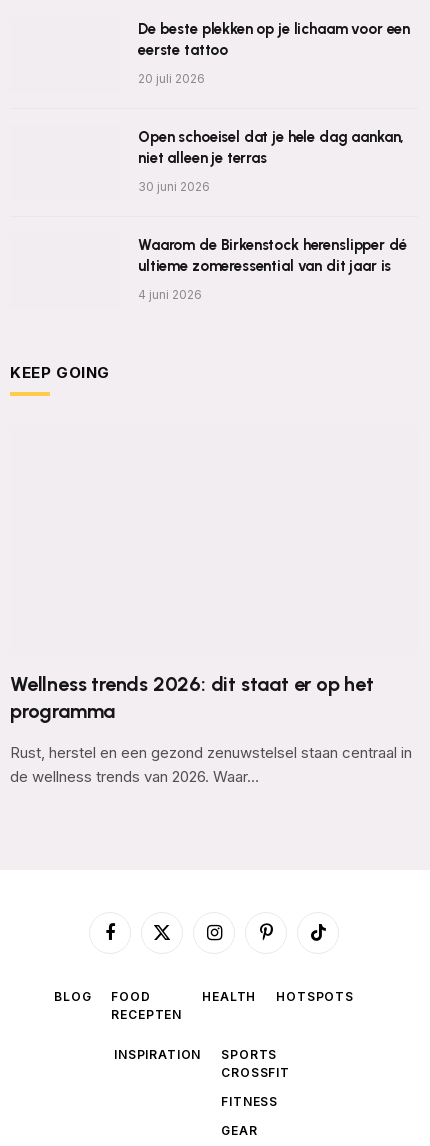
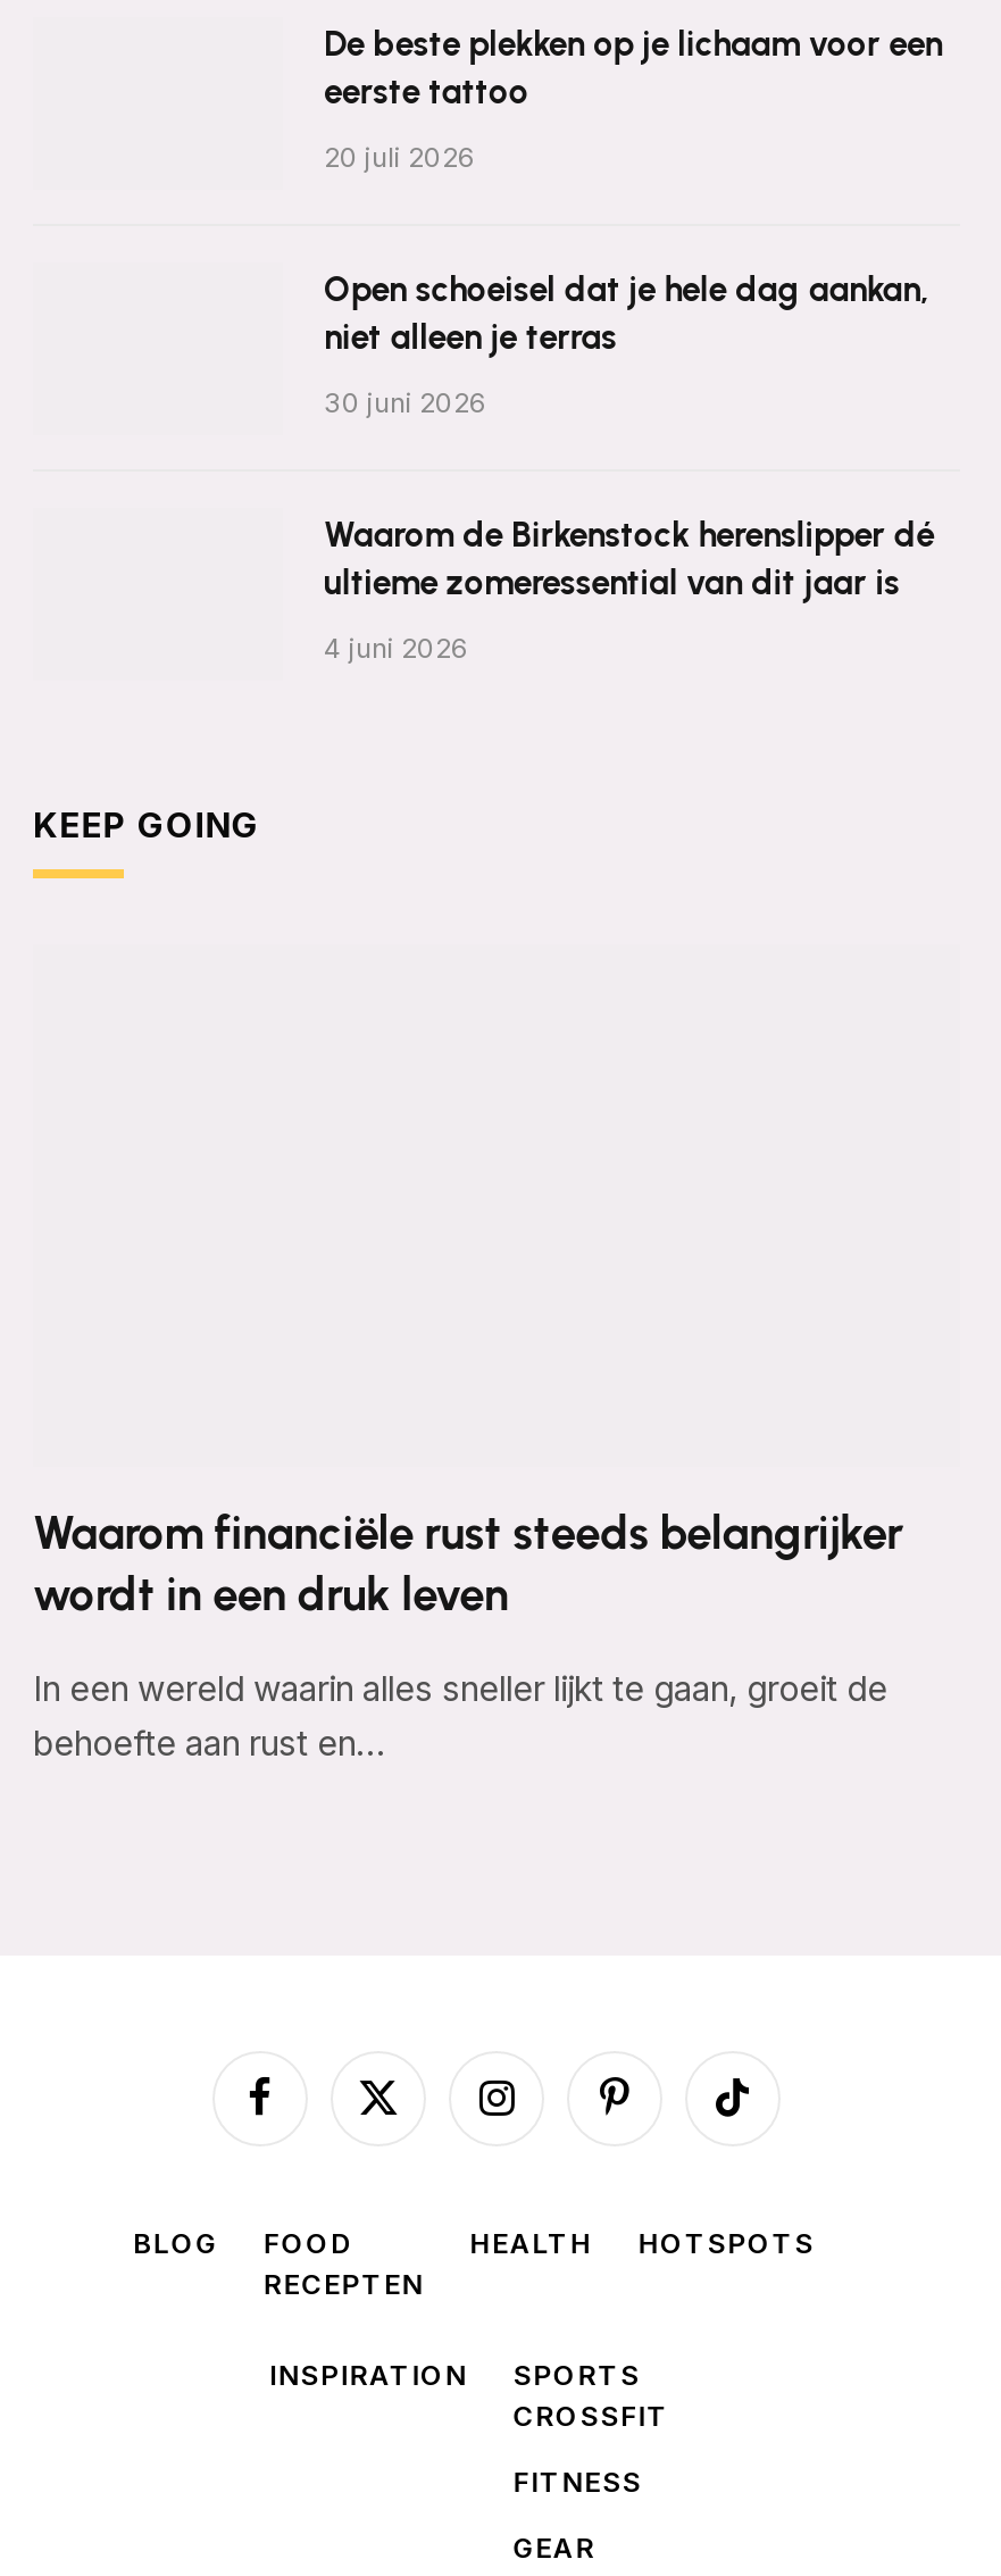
- Wellness trends 2026: dit staat er op het
- programma
+ Waarom financiële rust steeds belangrijker
+ wordt in een druk leven

- Rust, herstel en een gezond zenuwstelsel staan centraal in
- de wellness trends van 2026. Waar…
+ In een wereld waarin alles sneller lijkt te gaan, groeit de
+ behoefte aan rust en…
